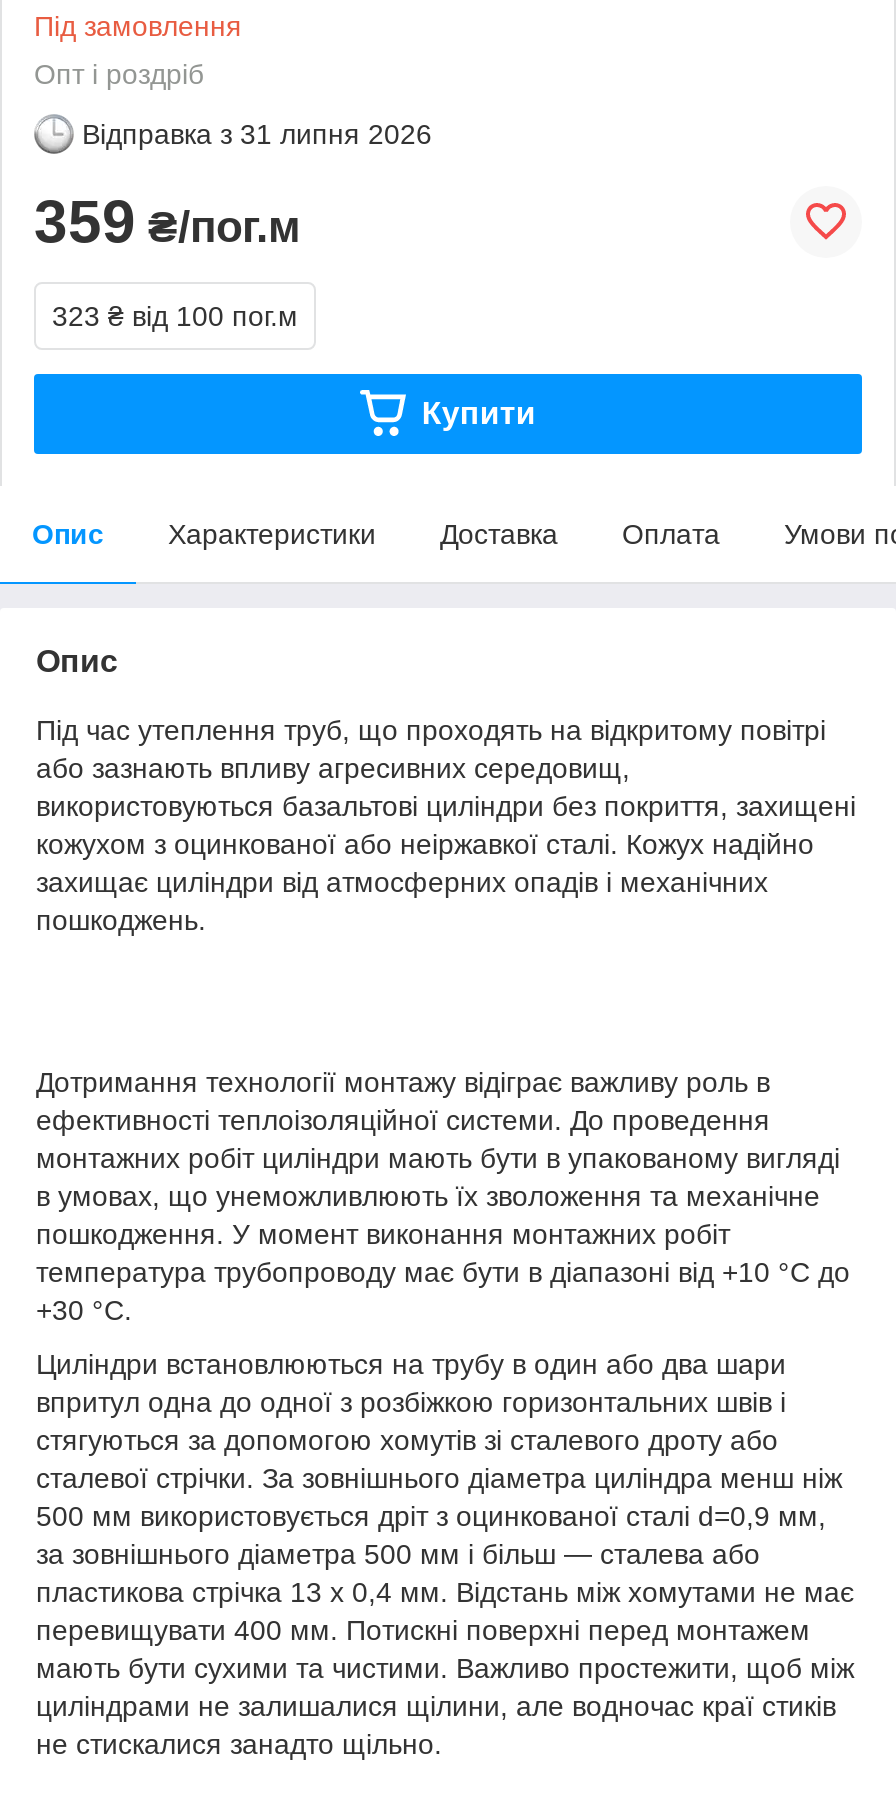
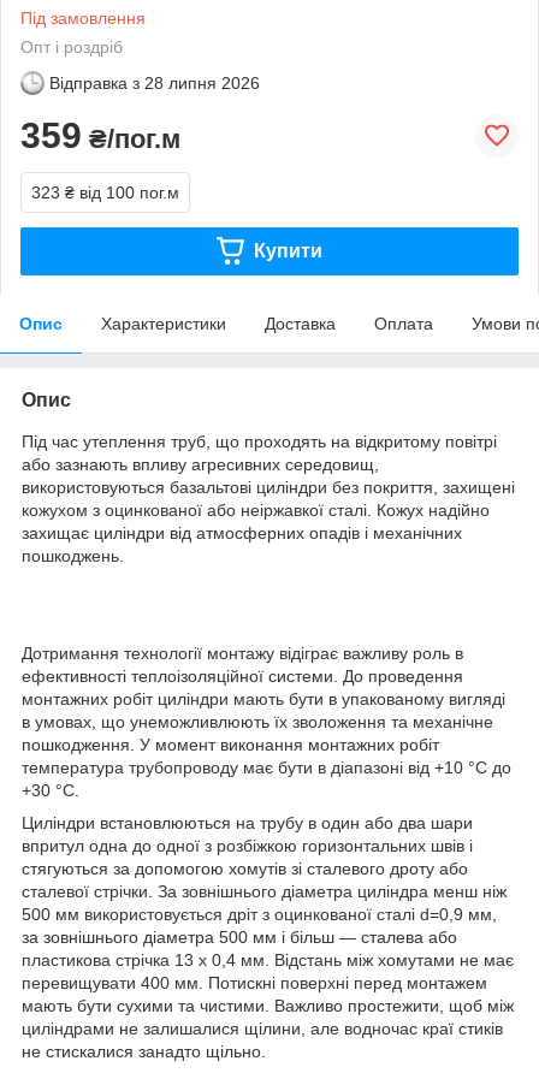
- Відправка з 31 липня 2026
+ Відправка з 28 липня 2026
